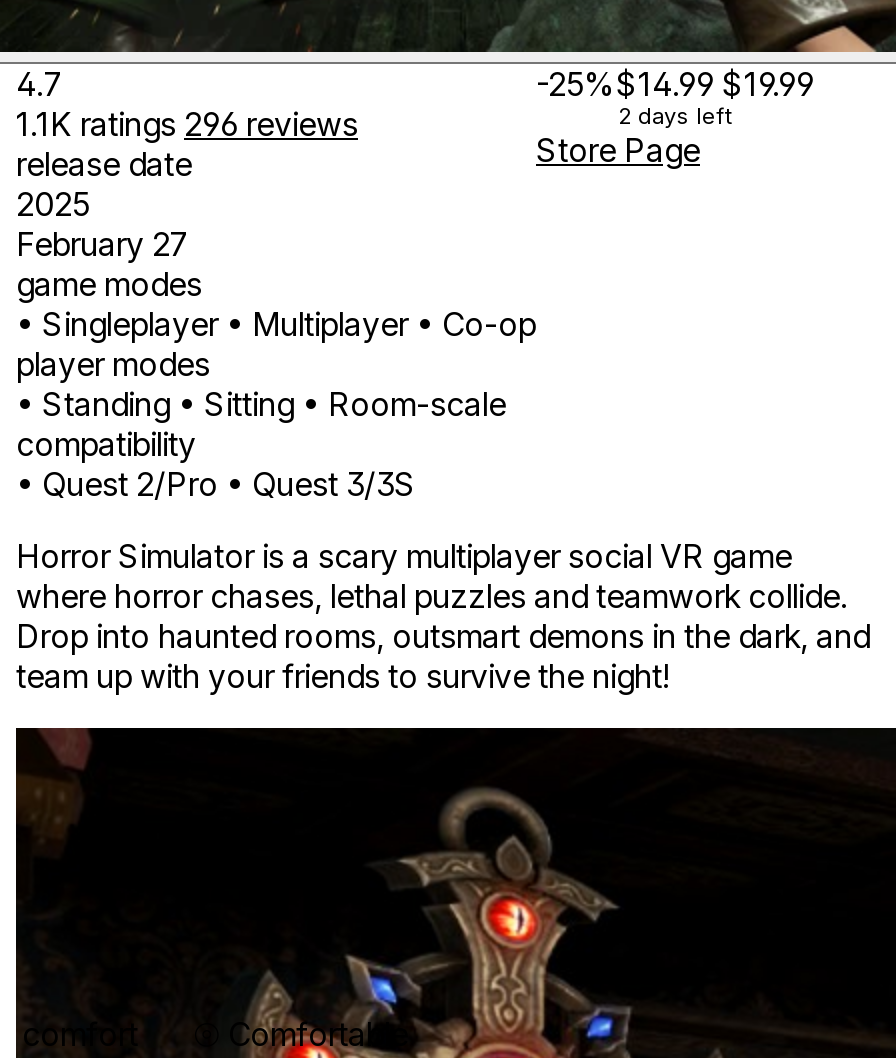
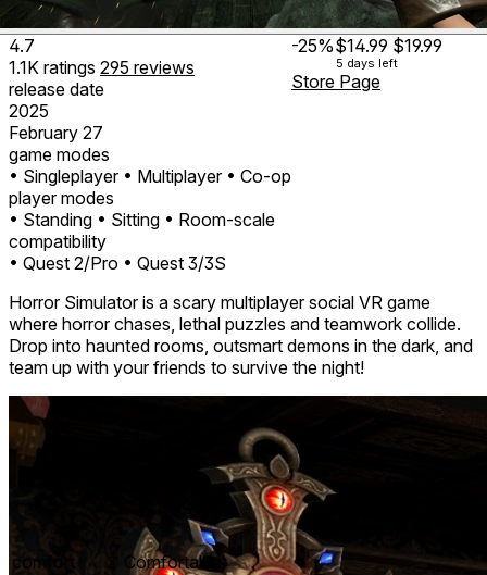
- 1.1K ratings 296 reviews
+ 1.1K ratings 295 reviews

- 2 days left
+ 5 days left
